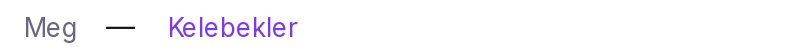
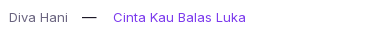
- Meg
+ Diva Hani

- Kelebekler
+ Cinta Kau Balas Luka
